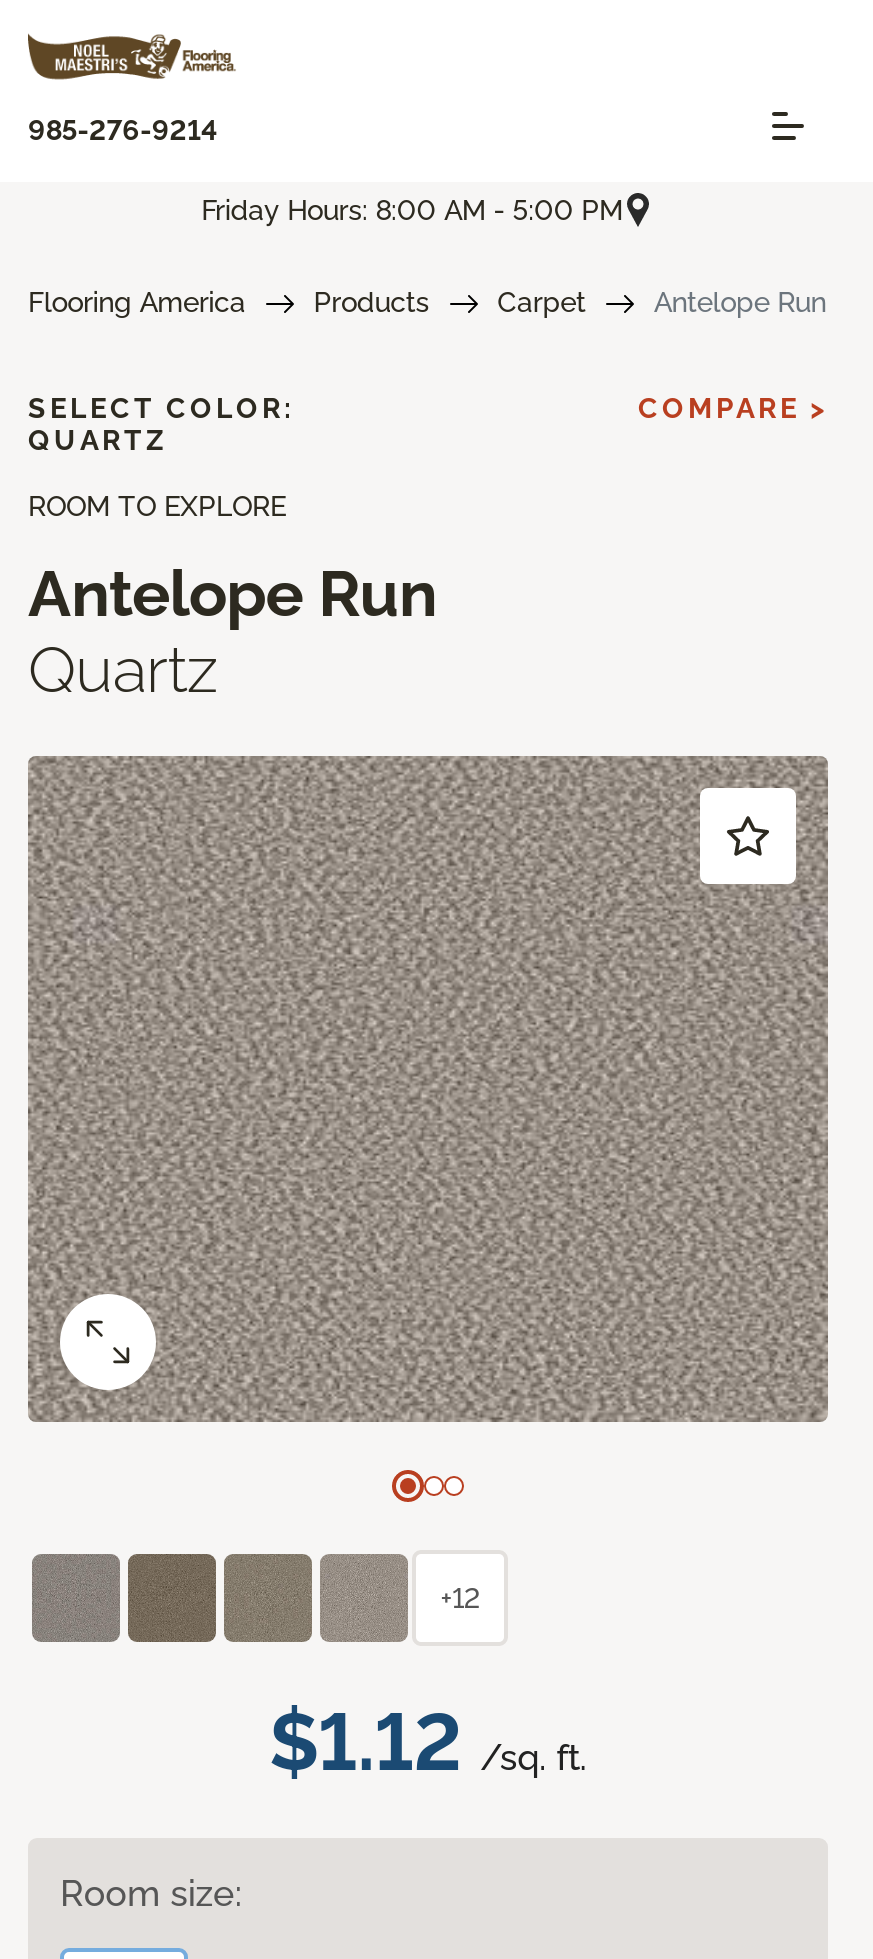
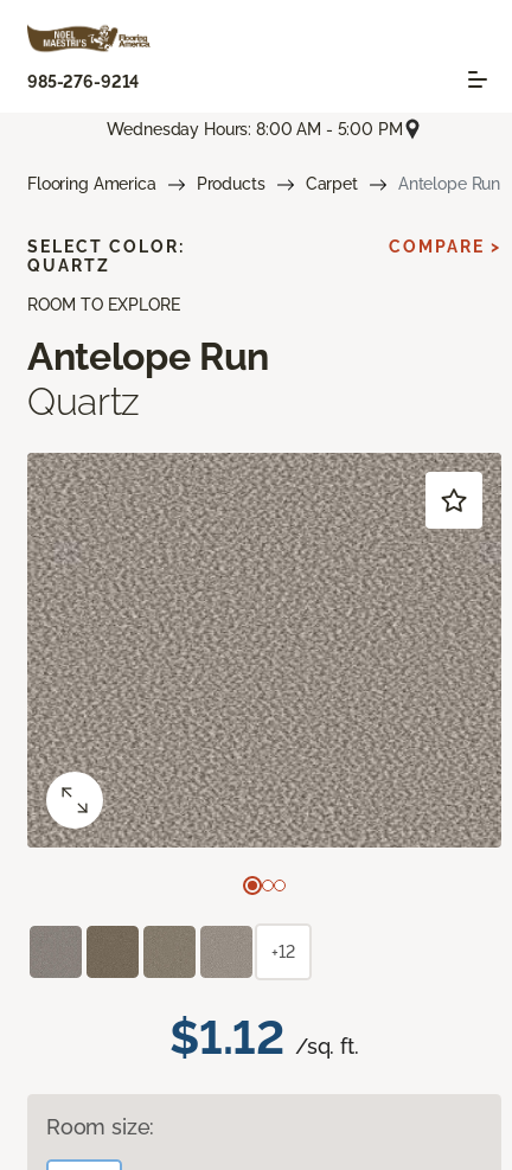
- Friday Hours: 8:00 AM - 5:00 PM
+ Wednesday Hours: 8:00 AM - 5:00 PM
